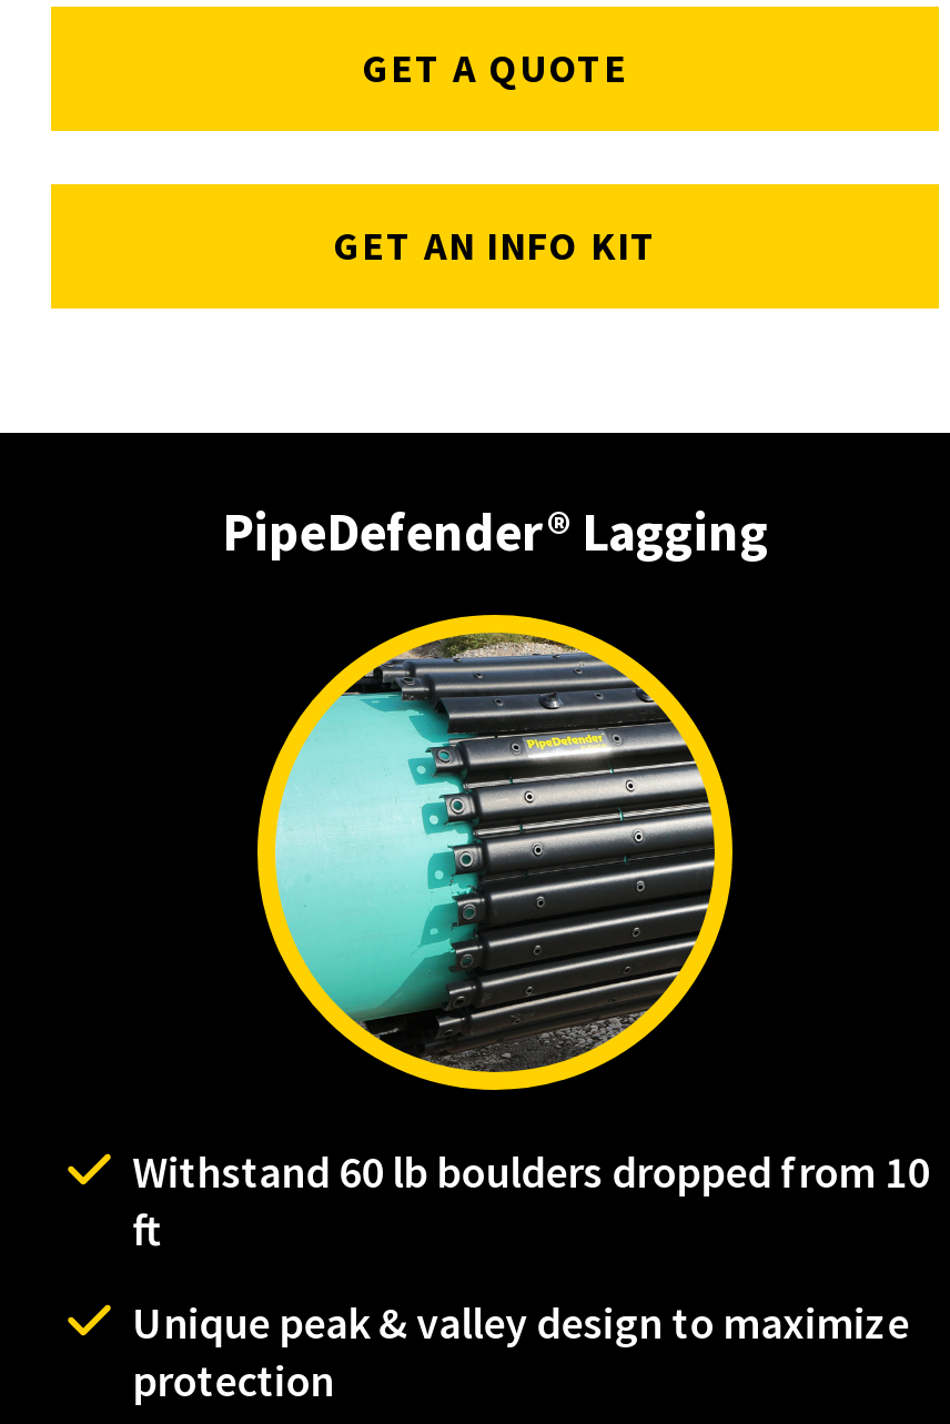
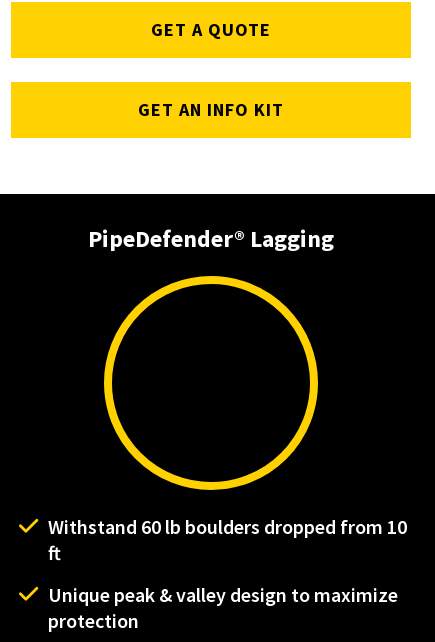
- [image]
+ [image]
